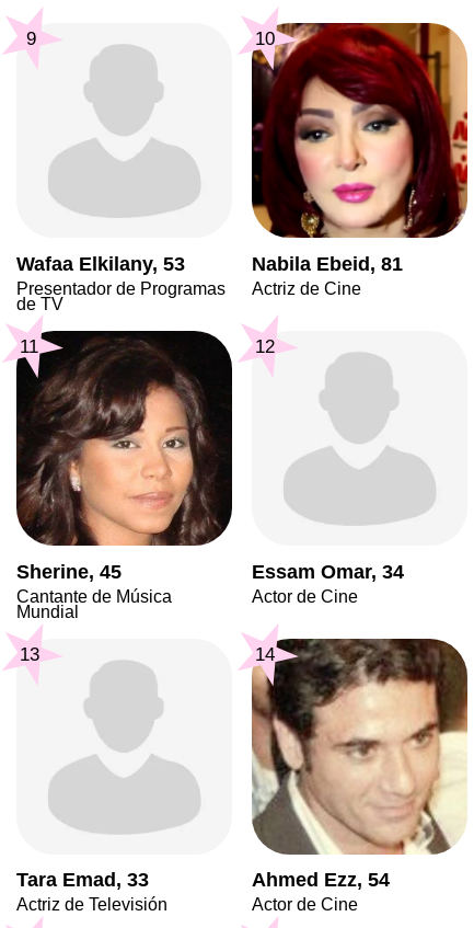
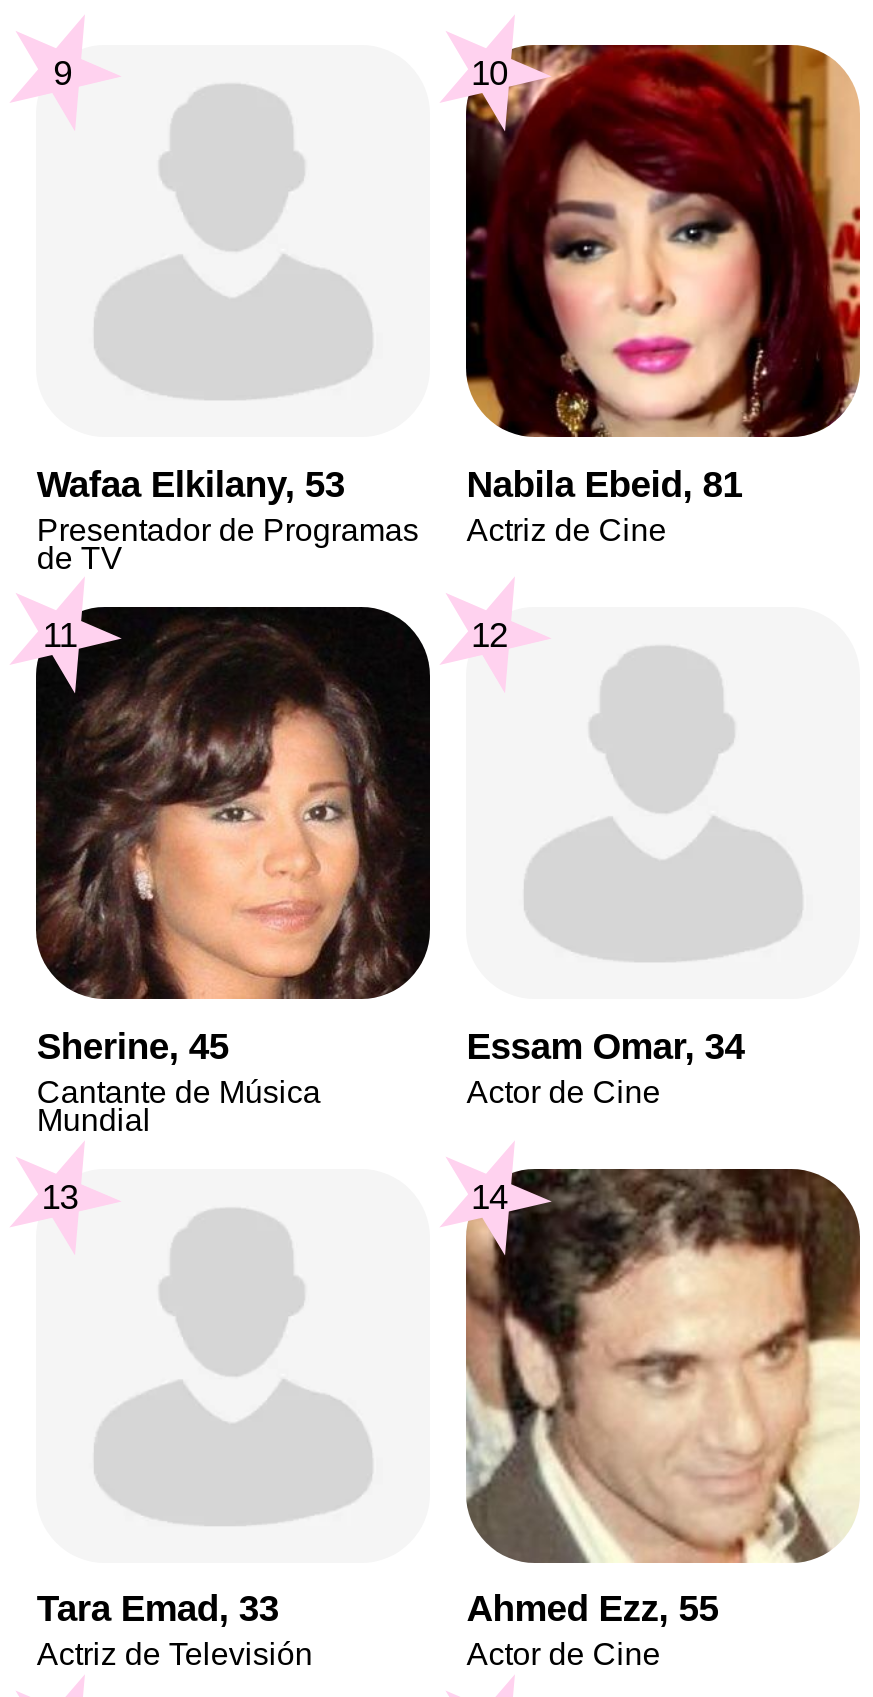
- Ahmed Ezz, 54
+ Ahmed Ezz, 55
